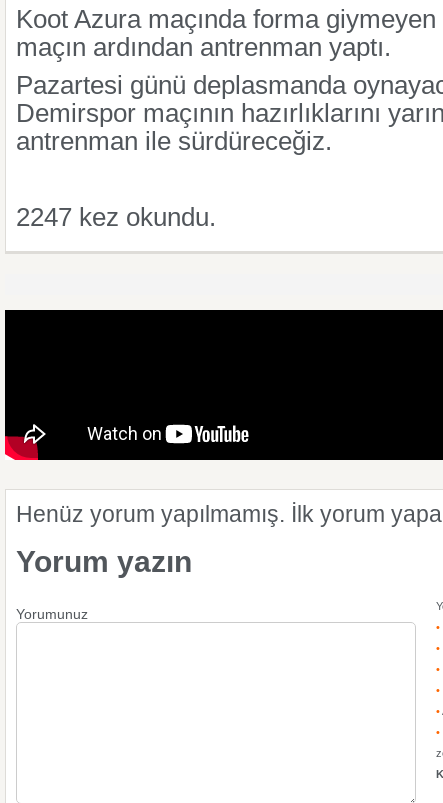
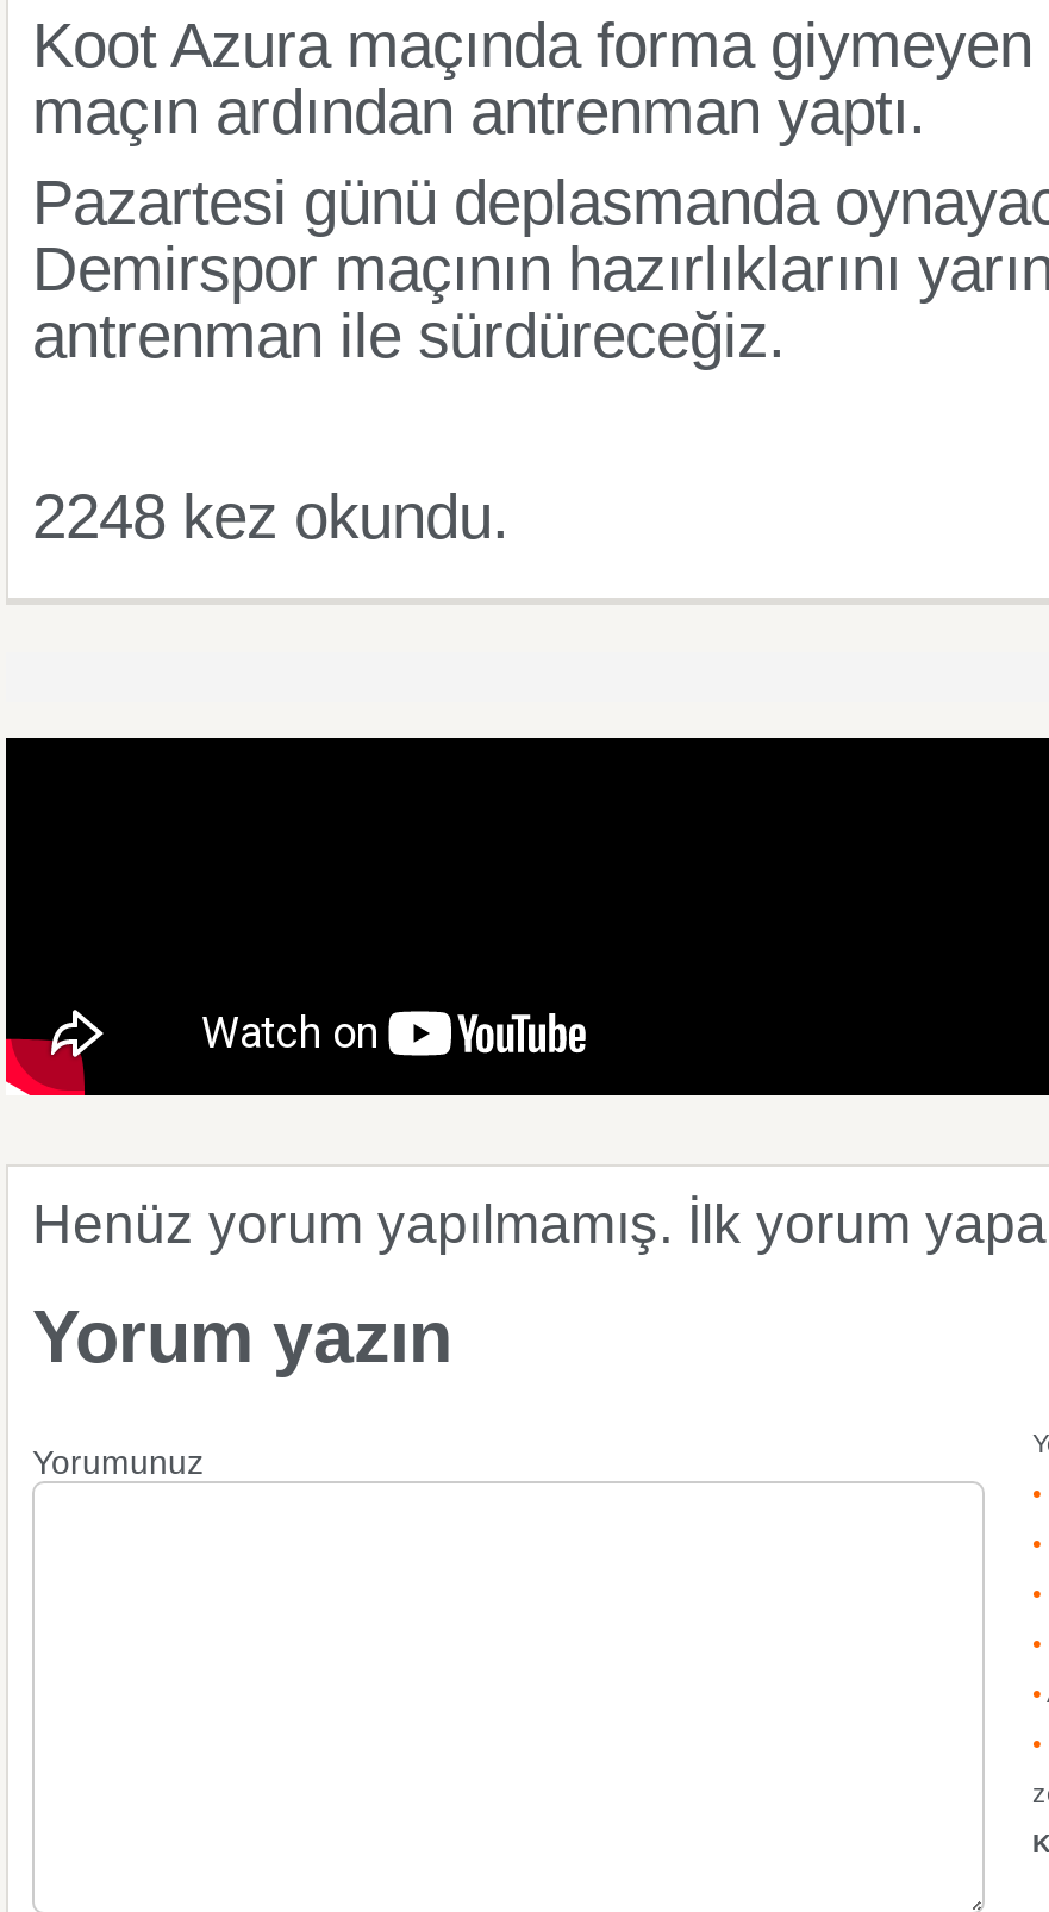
- 2247 kez okundu.
+ 2248 kez okundu.
